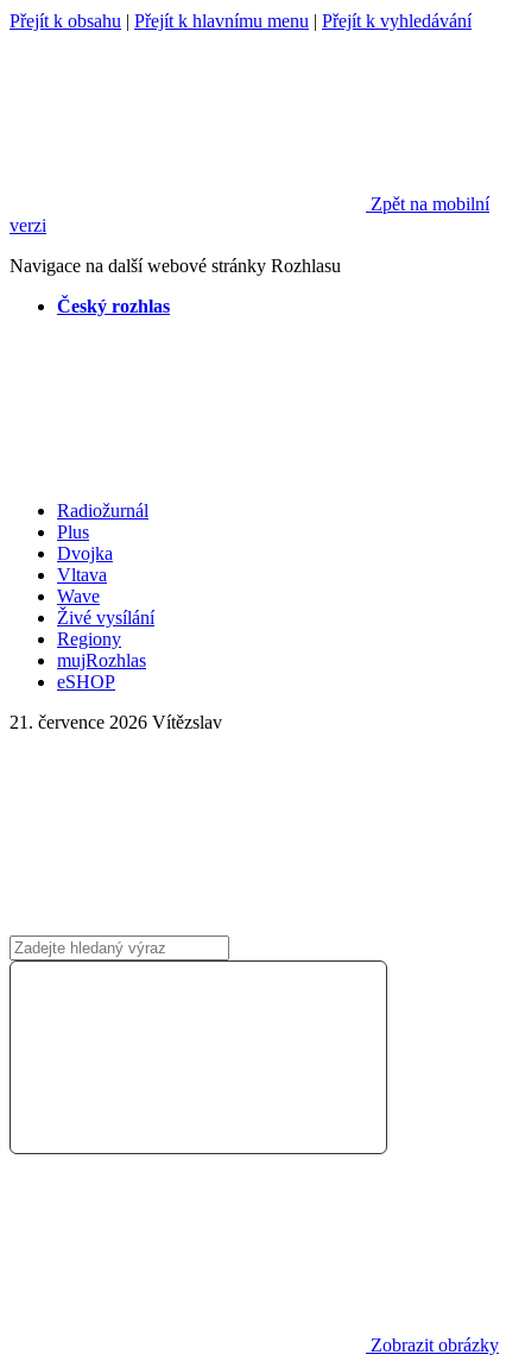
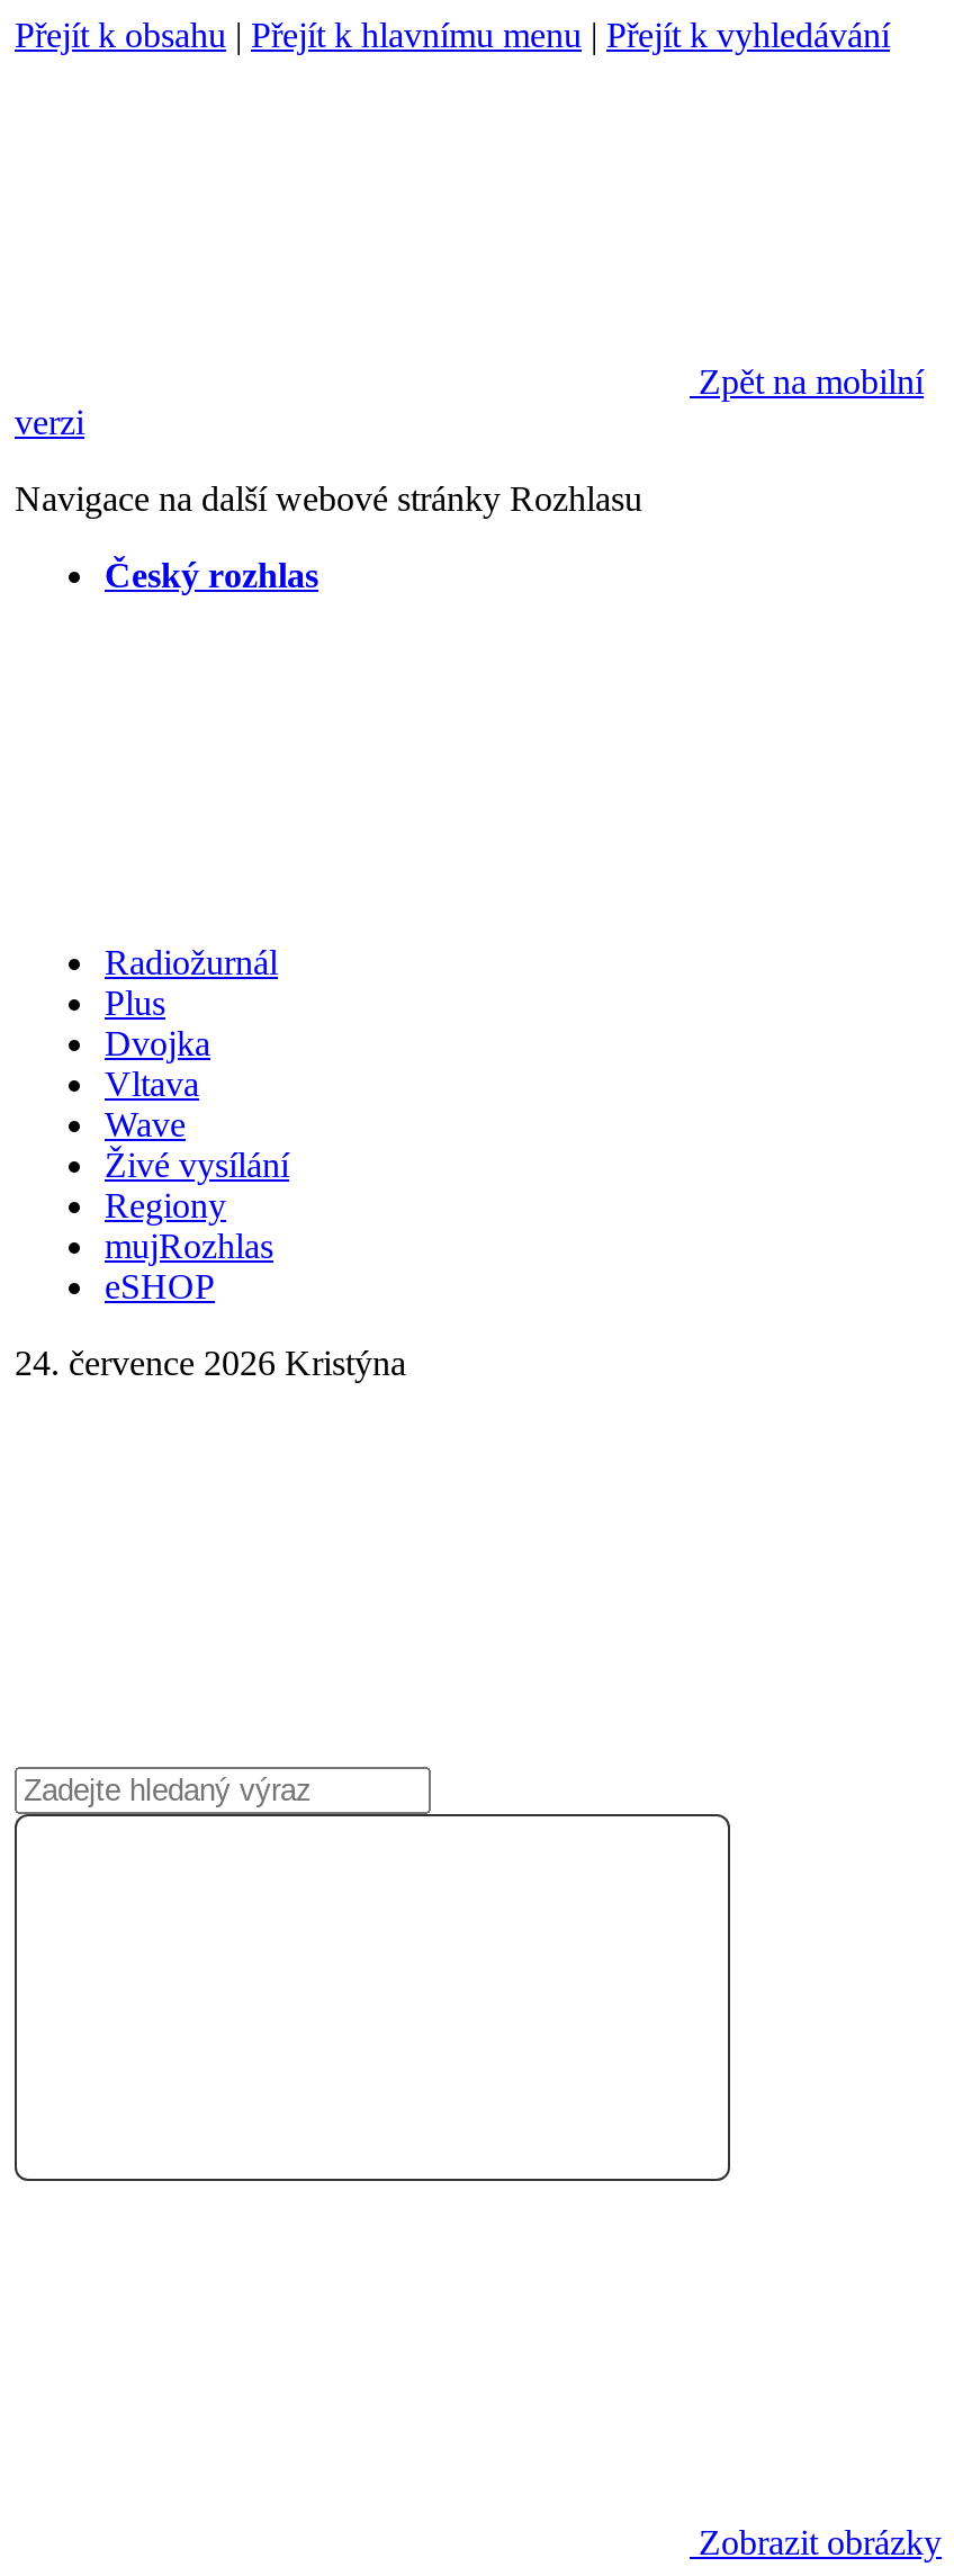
- 21. července 2026 Vítězslav
+ 24. července 2026 Kristýna
